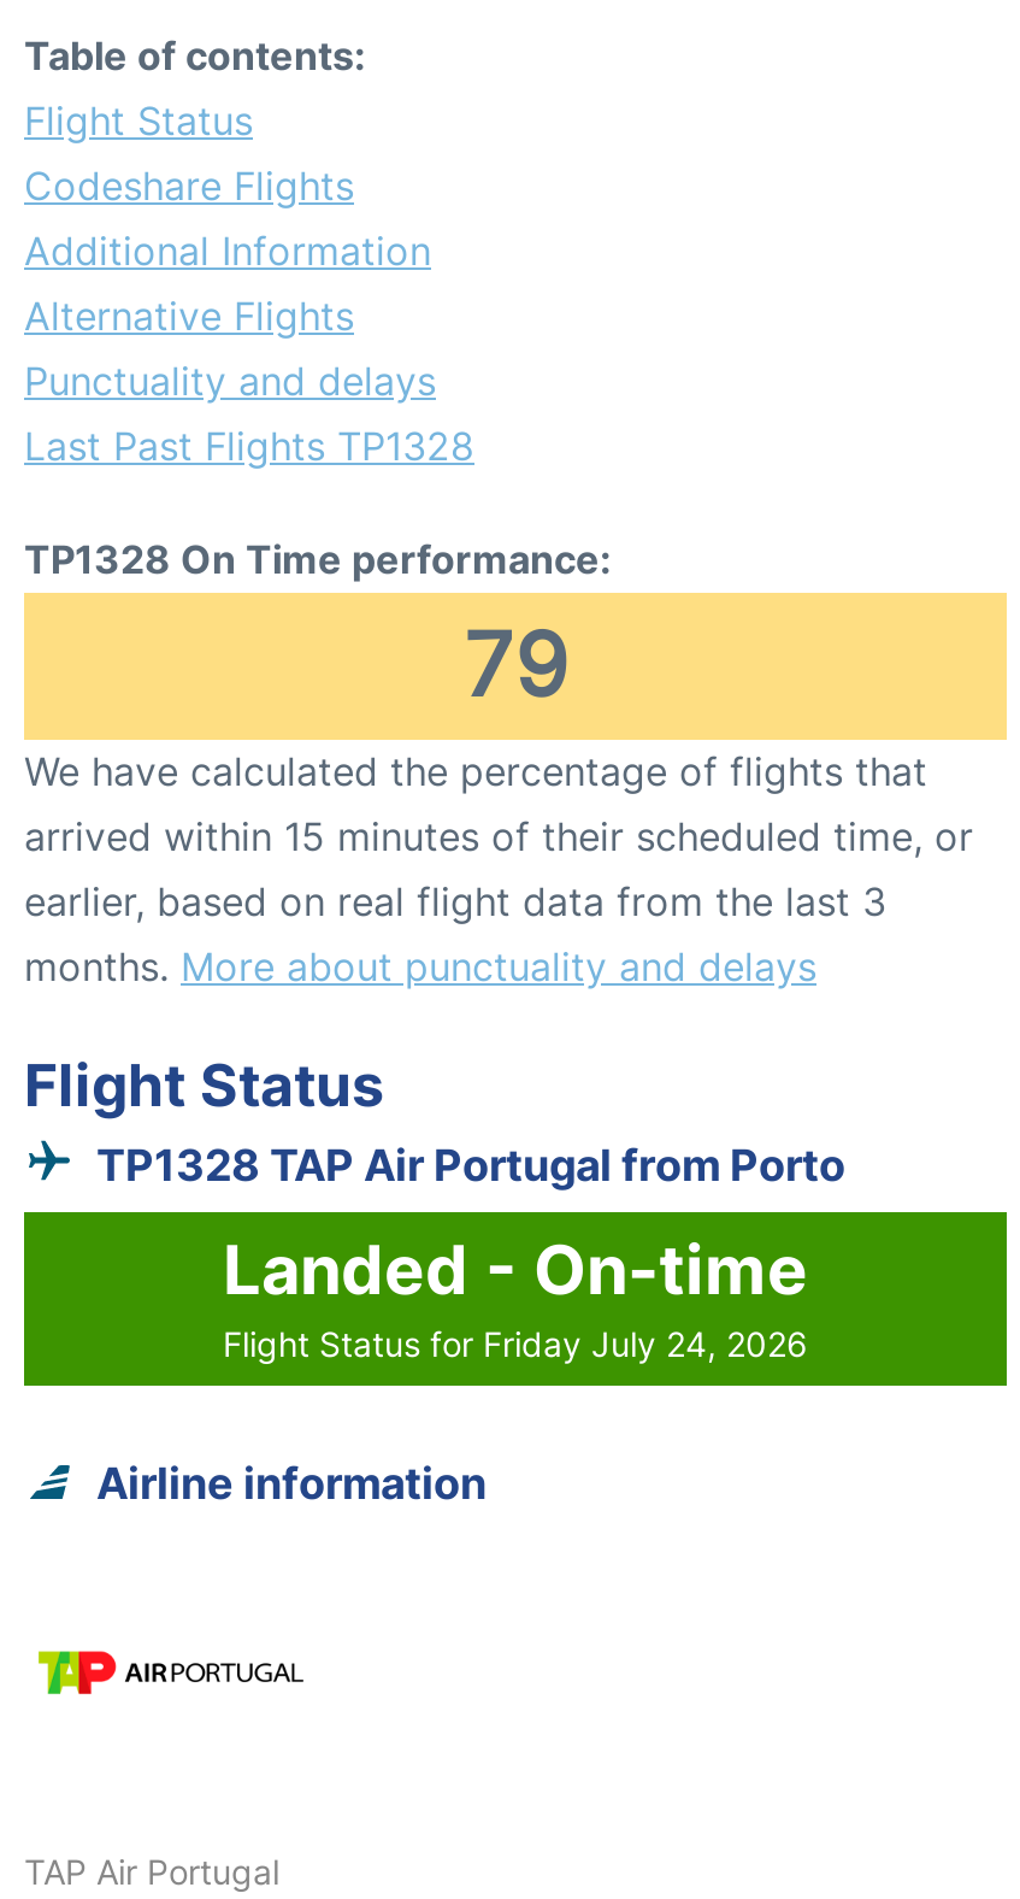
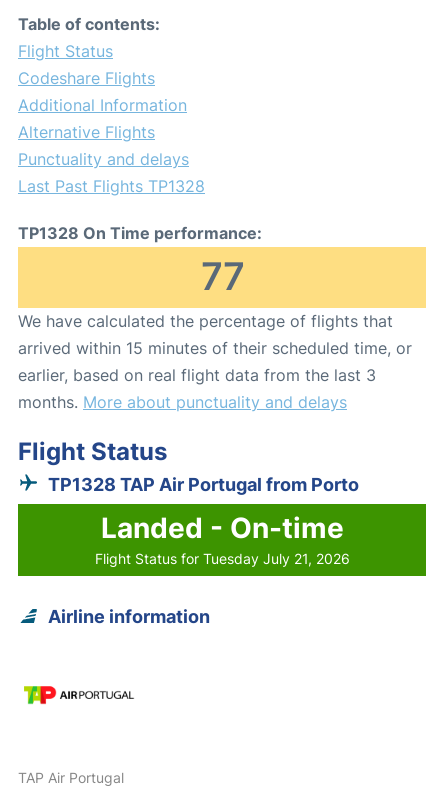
- 79
+ 77

- Flight Status for Friday July 24, 2026
+ Flight Status for Tuesday July 21, 2026
